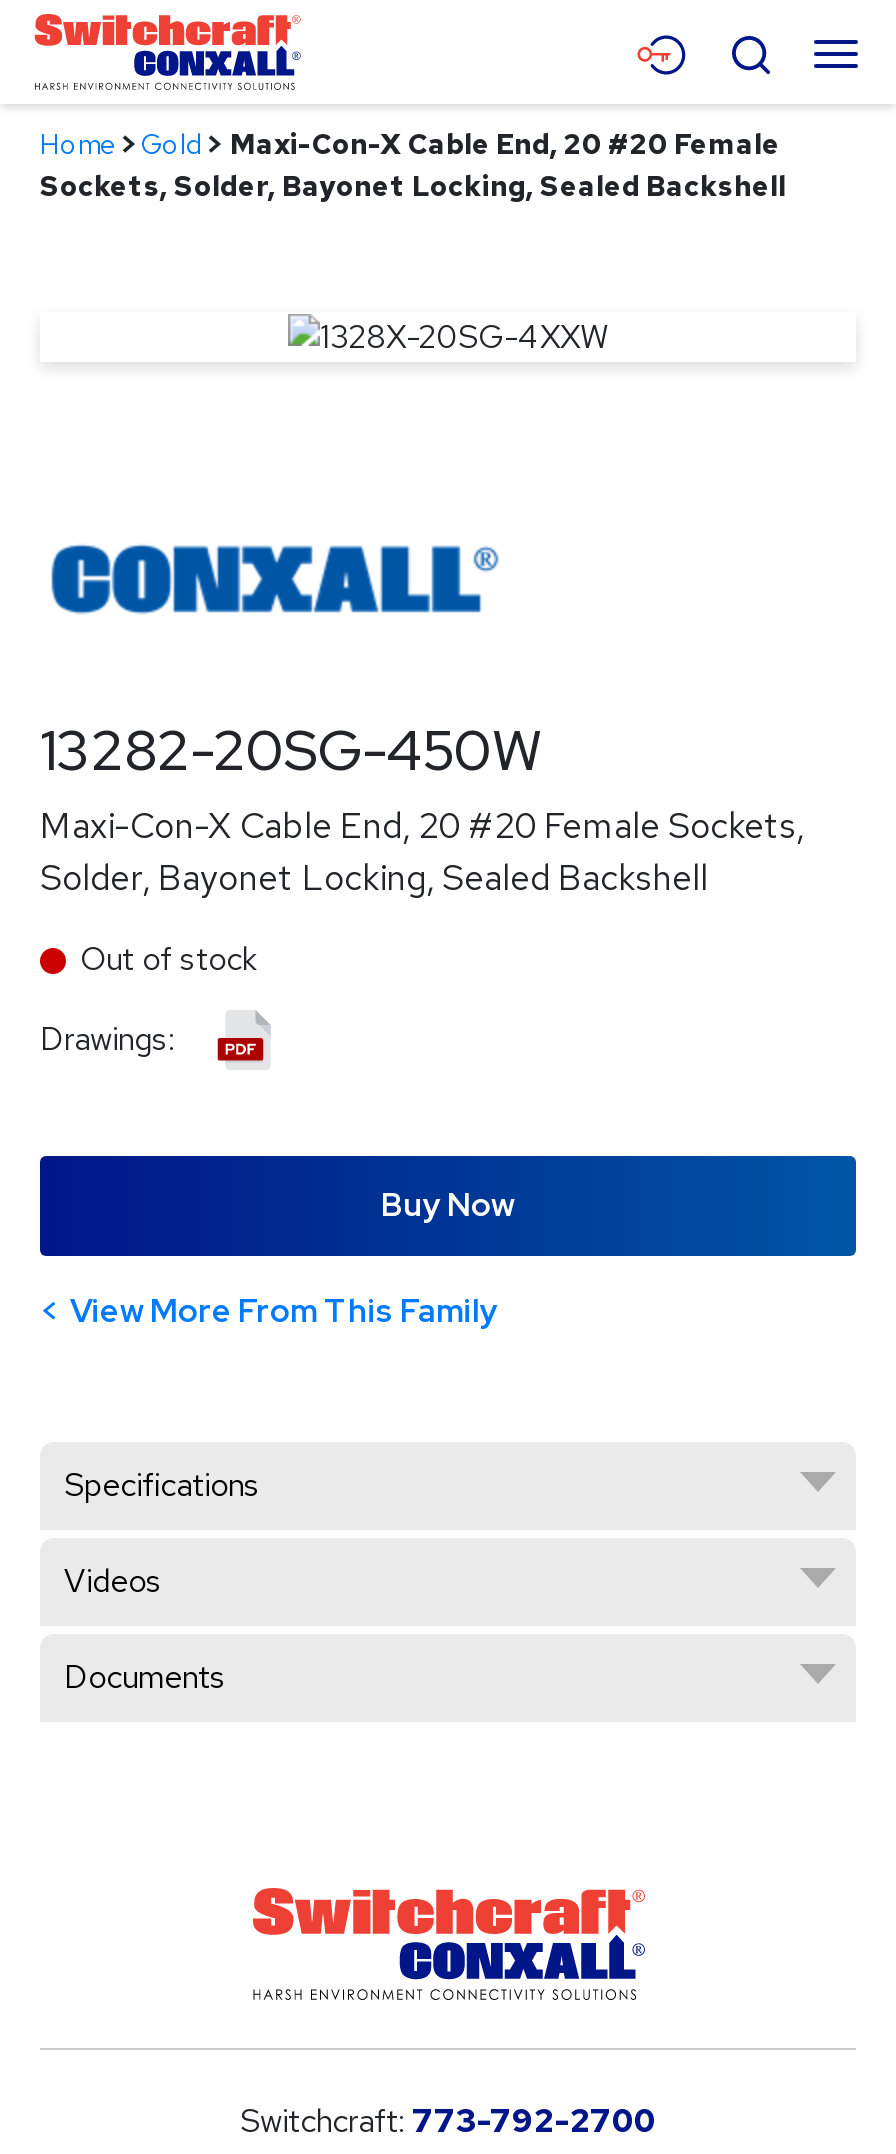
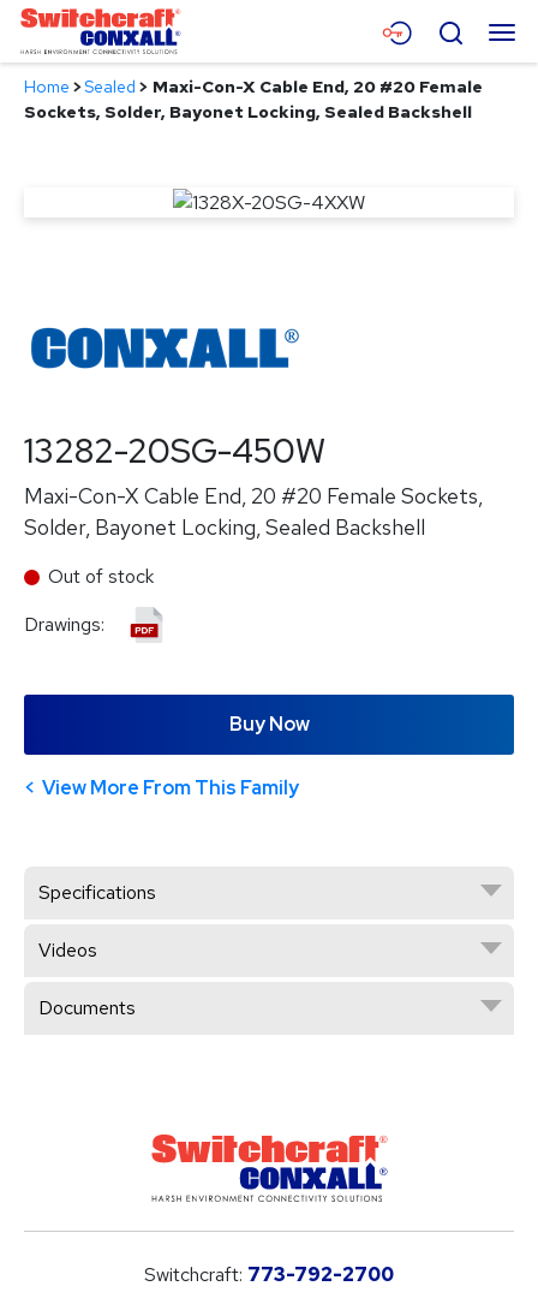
- Home > Gold > Maxi-Con-X Cable End, 20 #20 Female
+ Home > Sealed > Maxi-Con-X Cable End, 20 #20 Female
